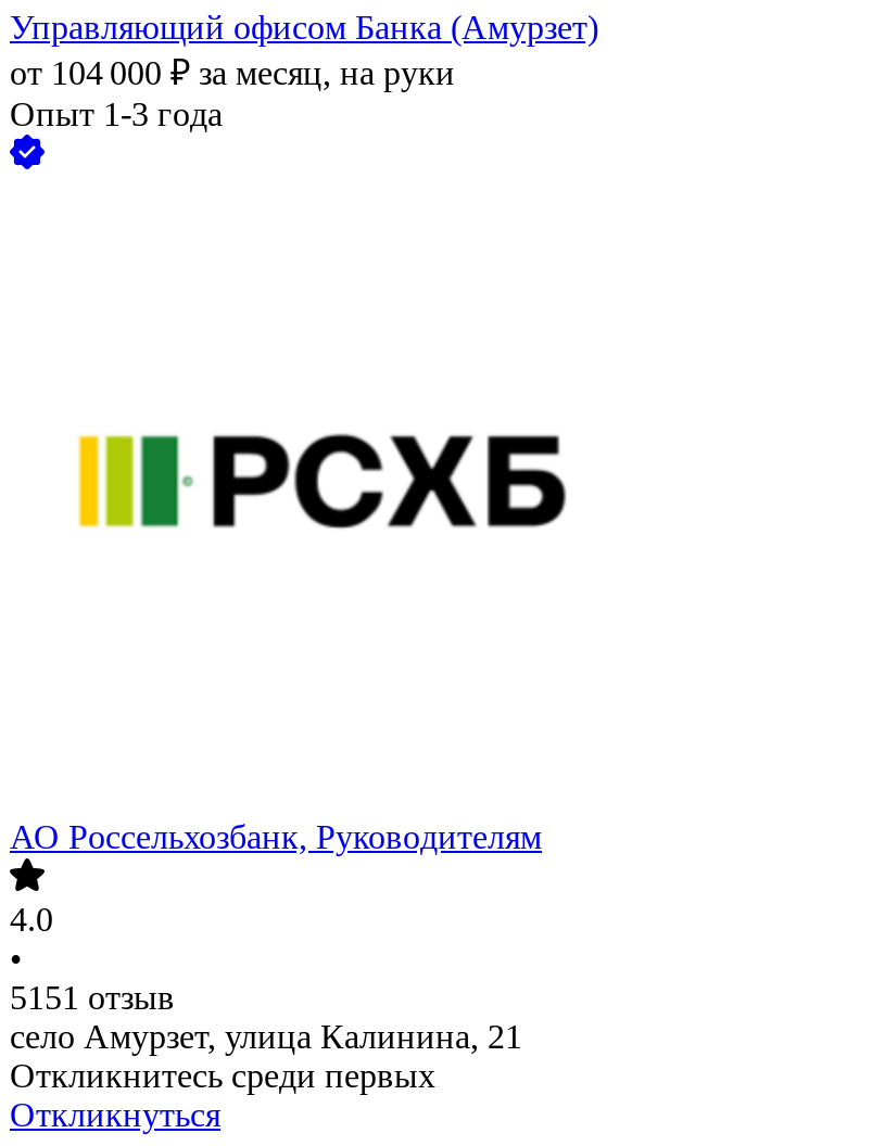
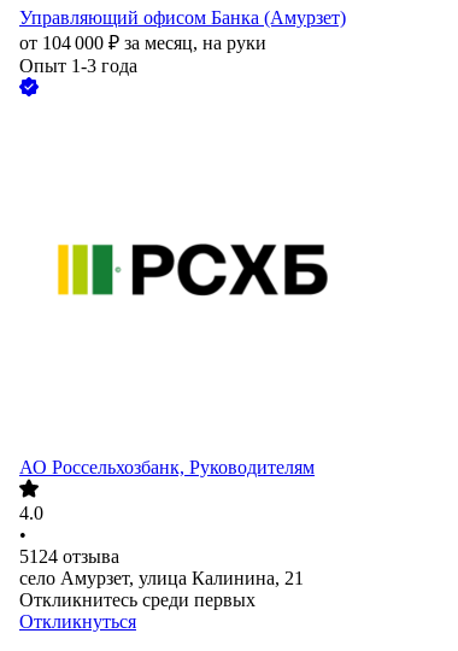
- 5151 отзыв
+ 5124 отзыва
